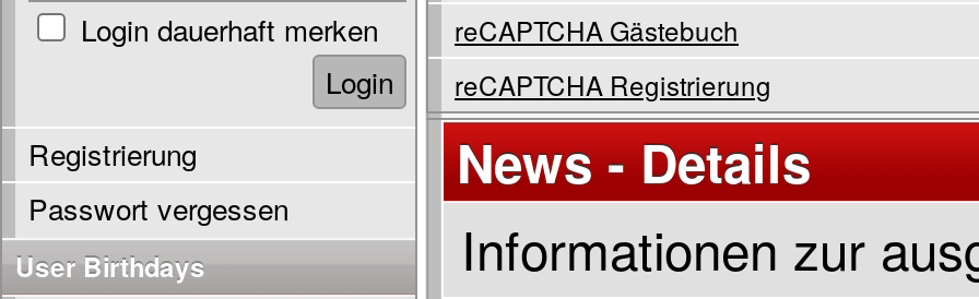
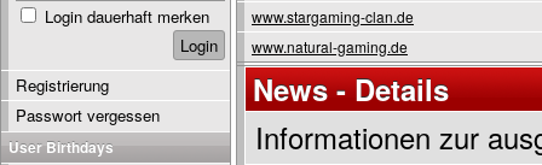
- reCAPTCHA Gästebuch
+ www.stargaming-clan.de

- reCAPTCHA Registrierung
+ www.natural-gaming.de
